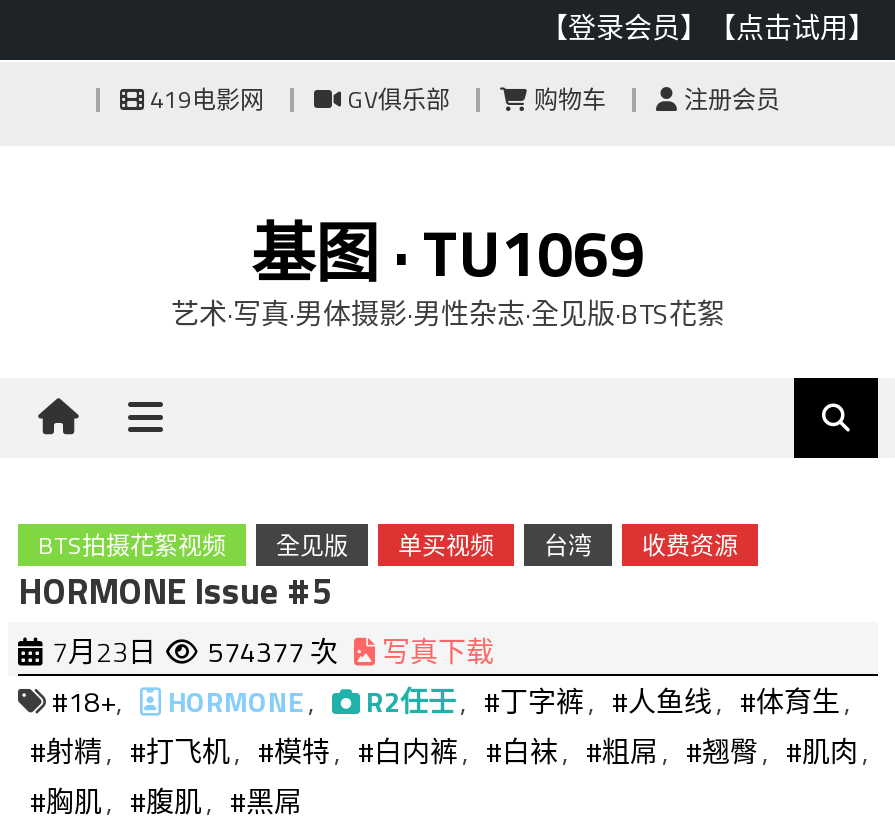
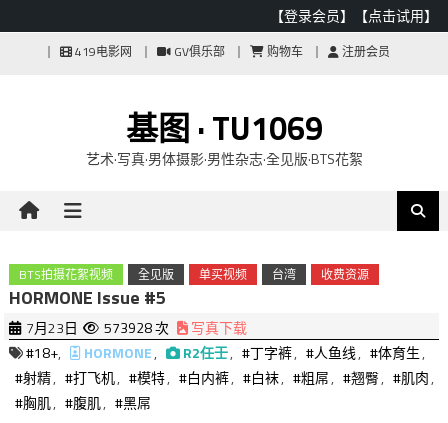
- 7月23日 574377 次 写真下载
+ 7月23日 573928 次 写真下载
